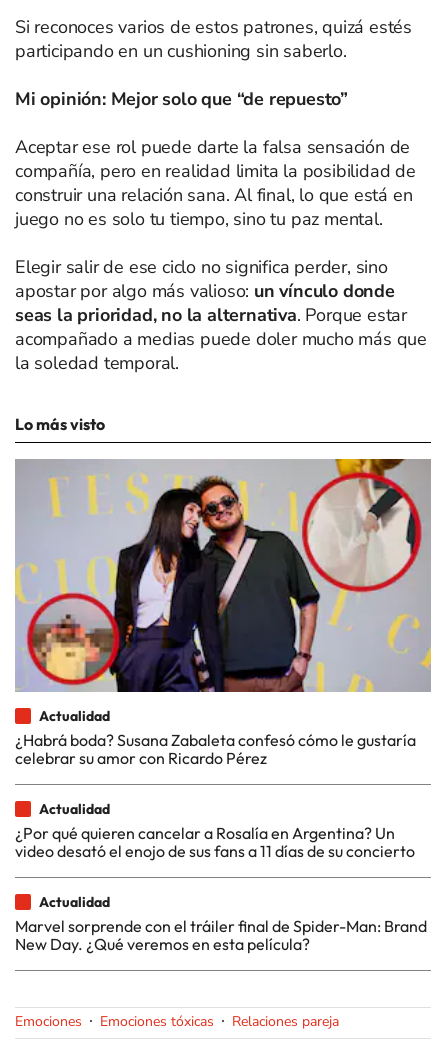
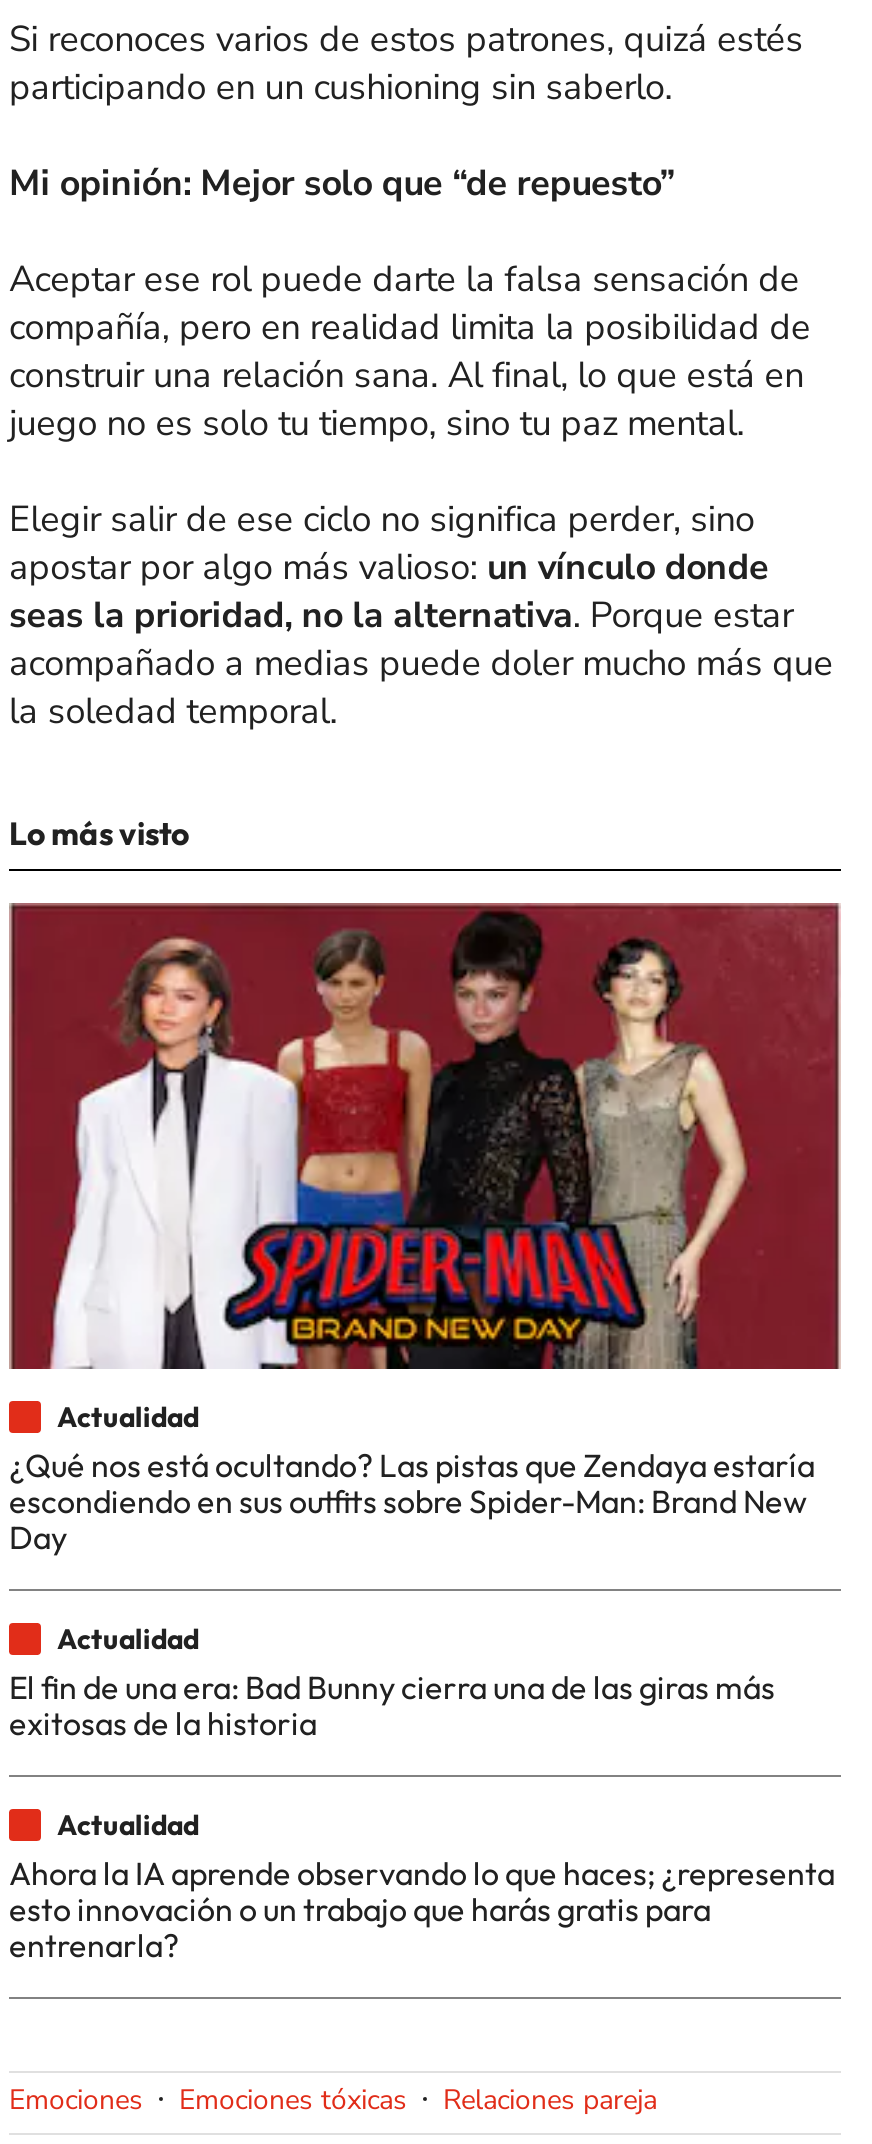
- [image]
- ¿Habrá boda? Susana Zabaleta confesó cómo le gustaría
- celebrar su amor con Ricardo Pérez
+ [image]
+ ¿Qué nos está ocultando? Las pistas que Zendaya estaría
+ escondiendo en sus outfits sobre Spider-Man: Brand New
+ Day

- ¿Por qué quieren cancelar a Rosalía en Argentina? Un
- video desató el enojo de sus fans a 11 días de su concierto
+ El fin de una era: Bad Bunny cierra una de las giras más
+ exitosas de la historia

- Marvel sorprende con el tráiler final de Spider-Man: Brand
- New Day. ¿Qué veremos en esta película?
+ Ahora la IA aprende observando lo que haces; ¿representa
+ esto innovación o un trabajo que harás gratis para
+ entrenarla?
